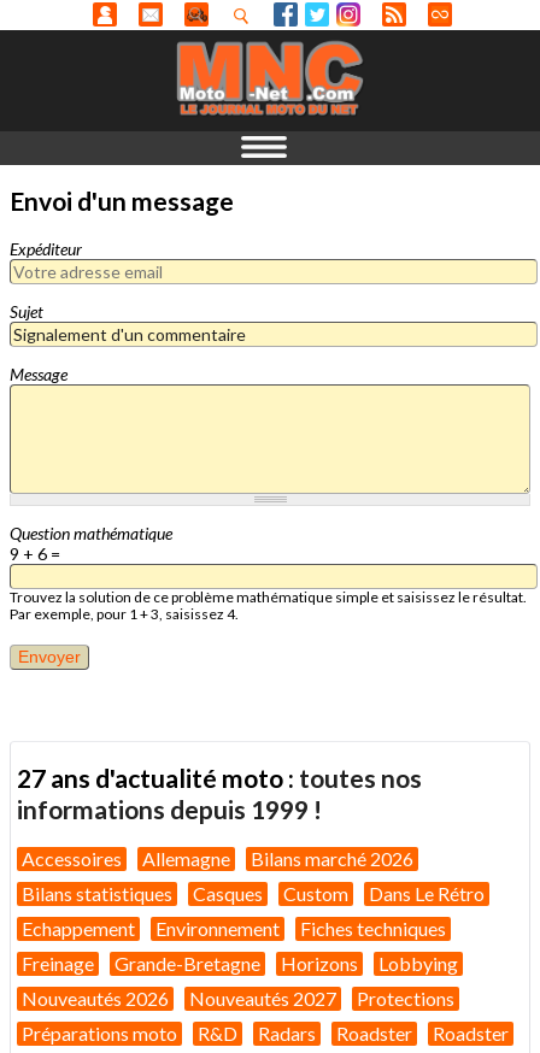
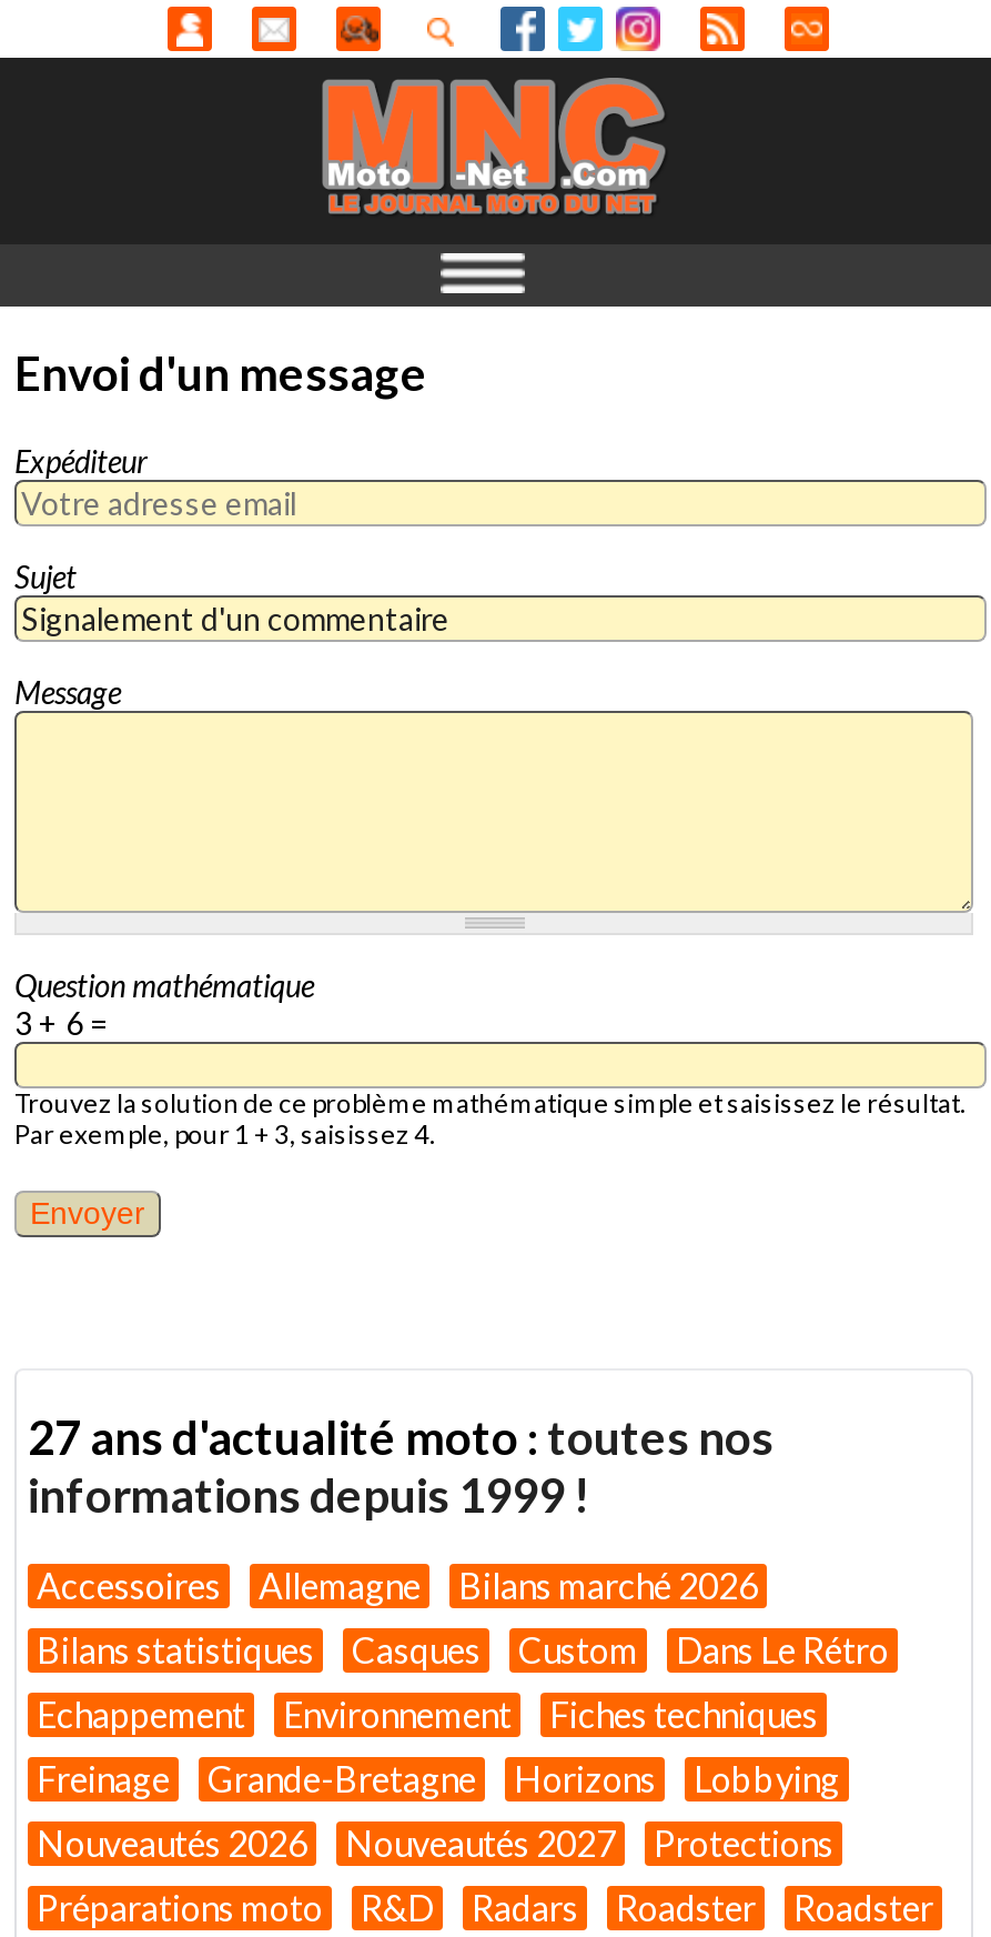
- 9 + 6 =
+ 3 + 6 =
